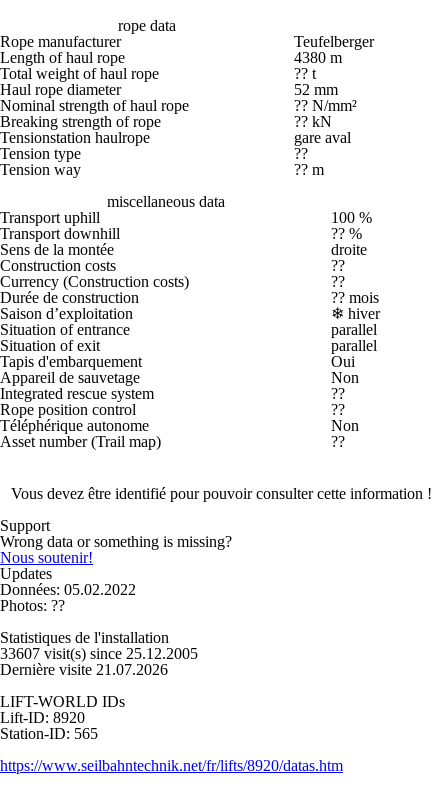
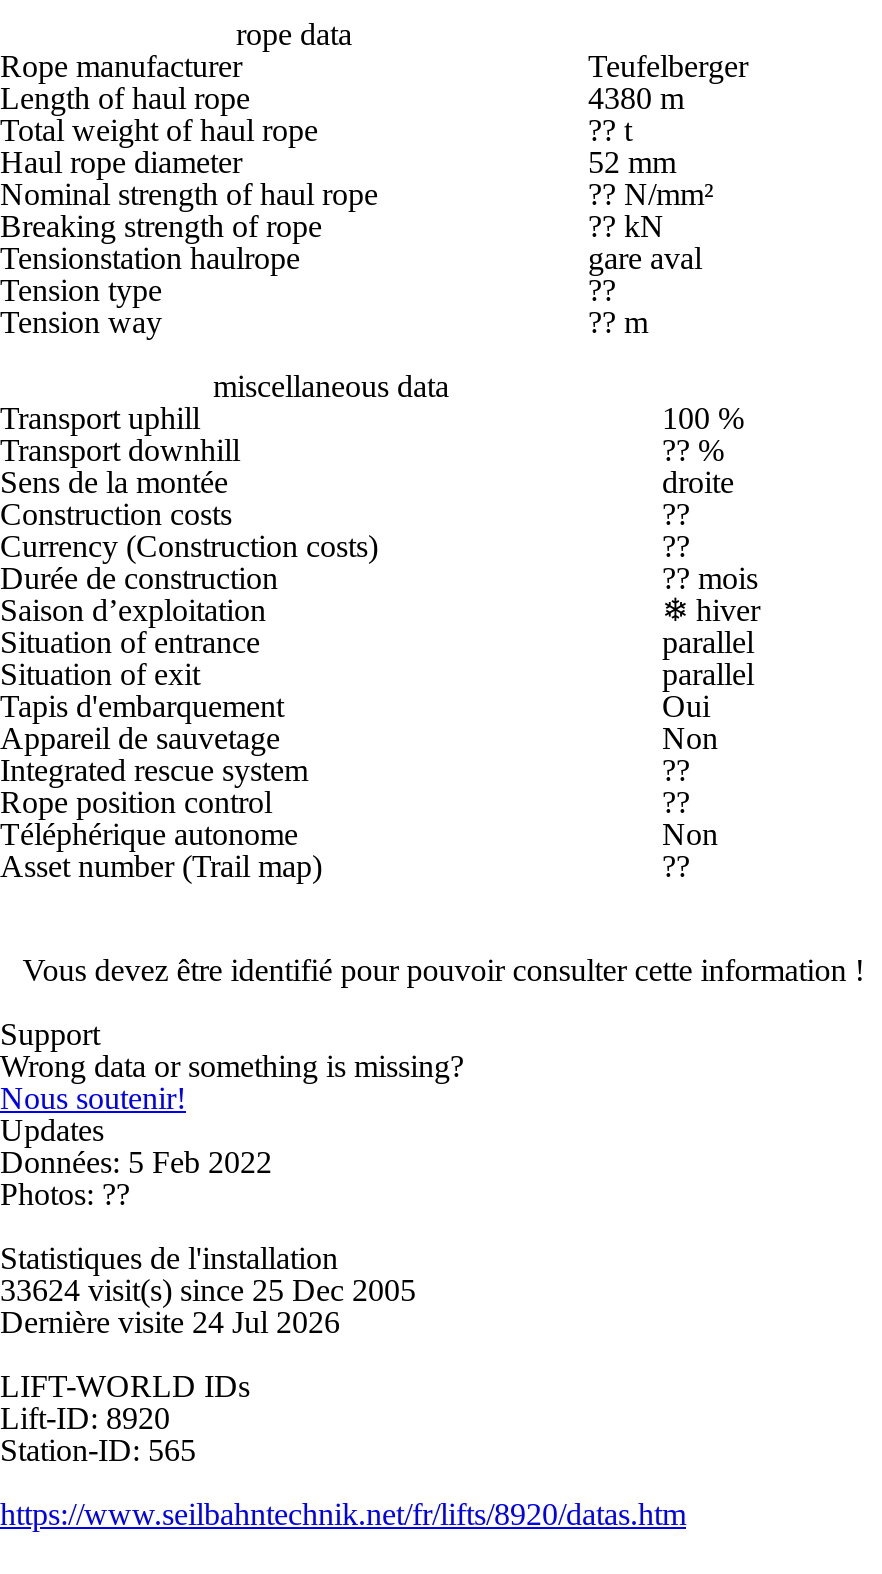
- Données: 05.02.2022
+ Données: 5 Feb 2022

- 33607 visit(s) since 25.12.2005
- Dernière visite 21.07.2026
+ 33624 visit(s) since 25 Dec 2005
+ Dernière visite 24 Jul 2026
